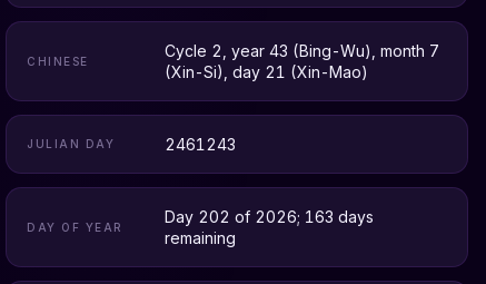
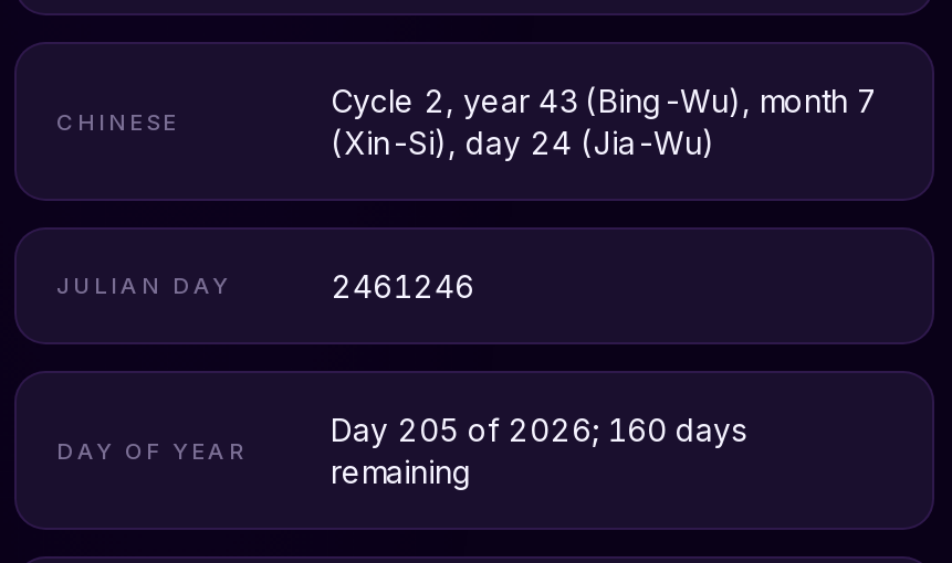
- (Xin-Si), day 21 (Xin-Mao)
+ (Xin-Si), day 24 (Jia-Wu)

- 2461243
+ 2461246

- Day 202 of 2026; 163 days
+ Day 205 of 2026; 160 days
